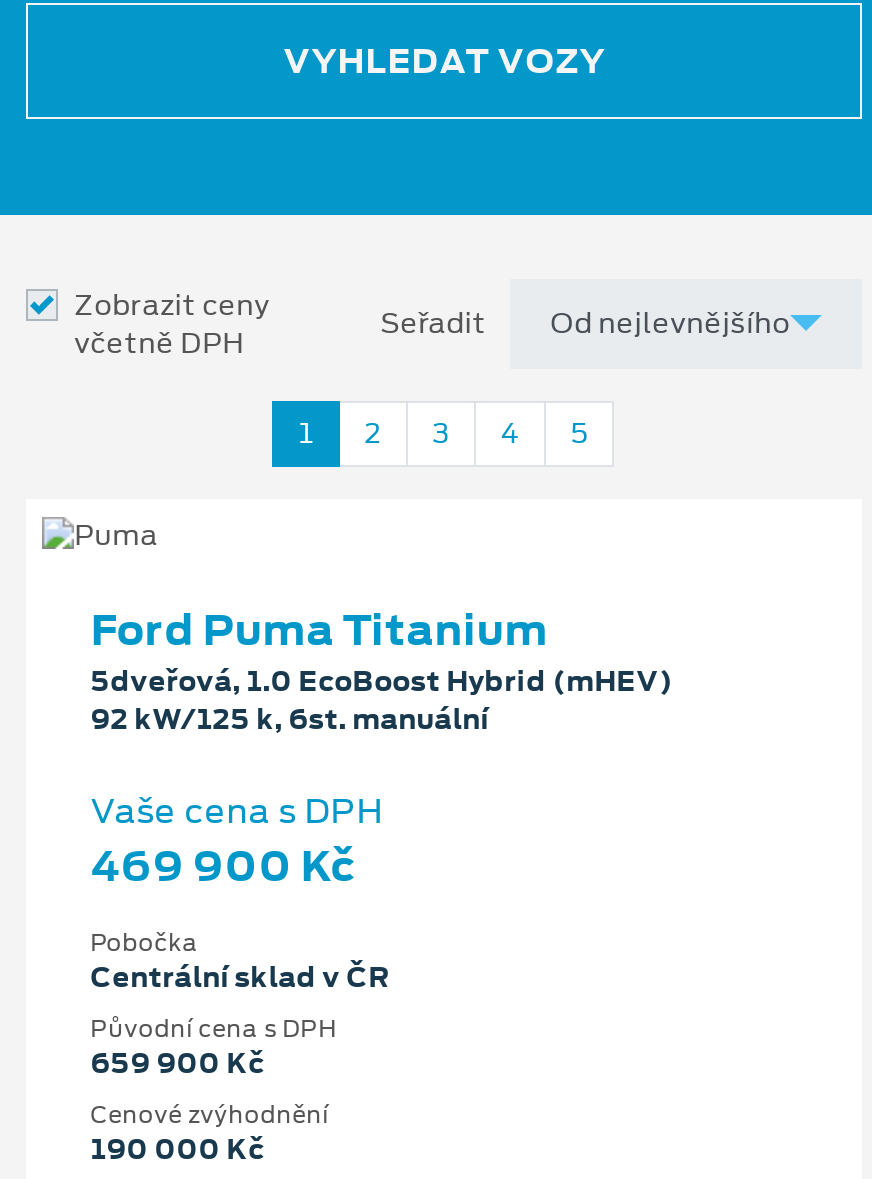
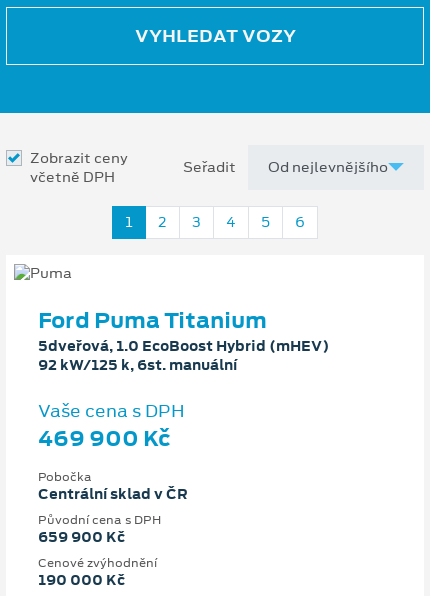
+ 6
